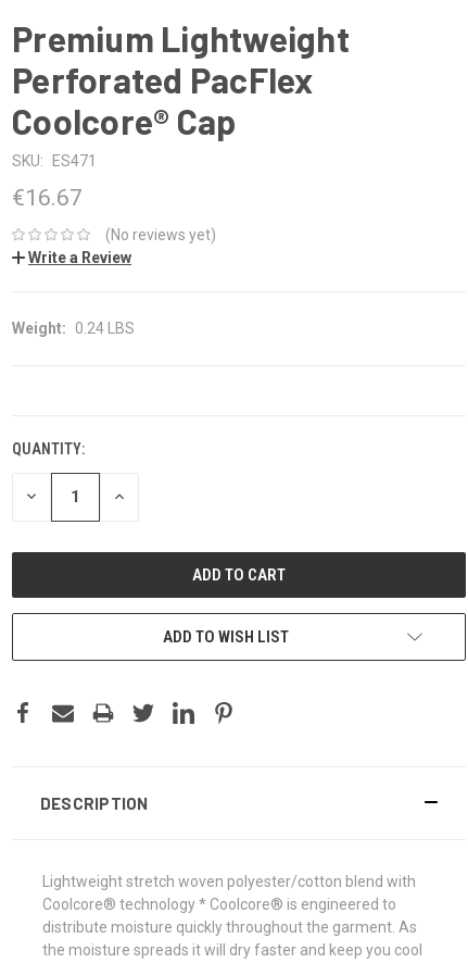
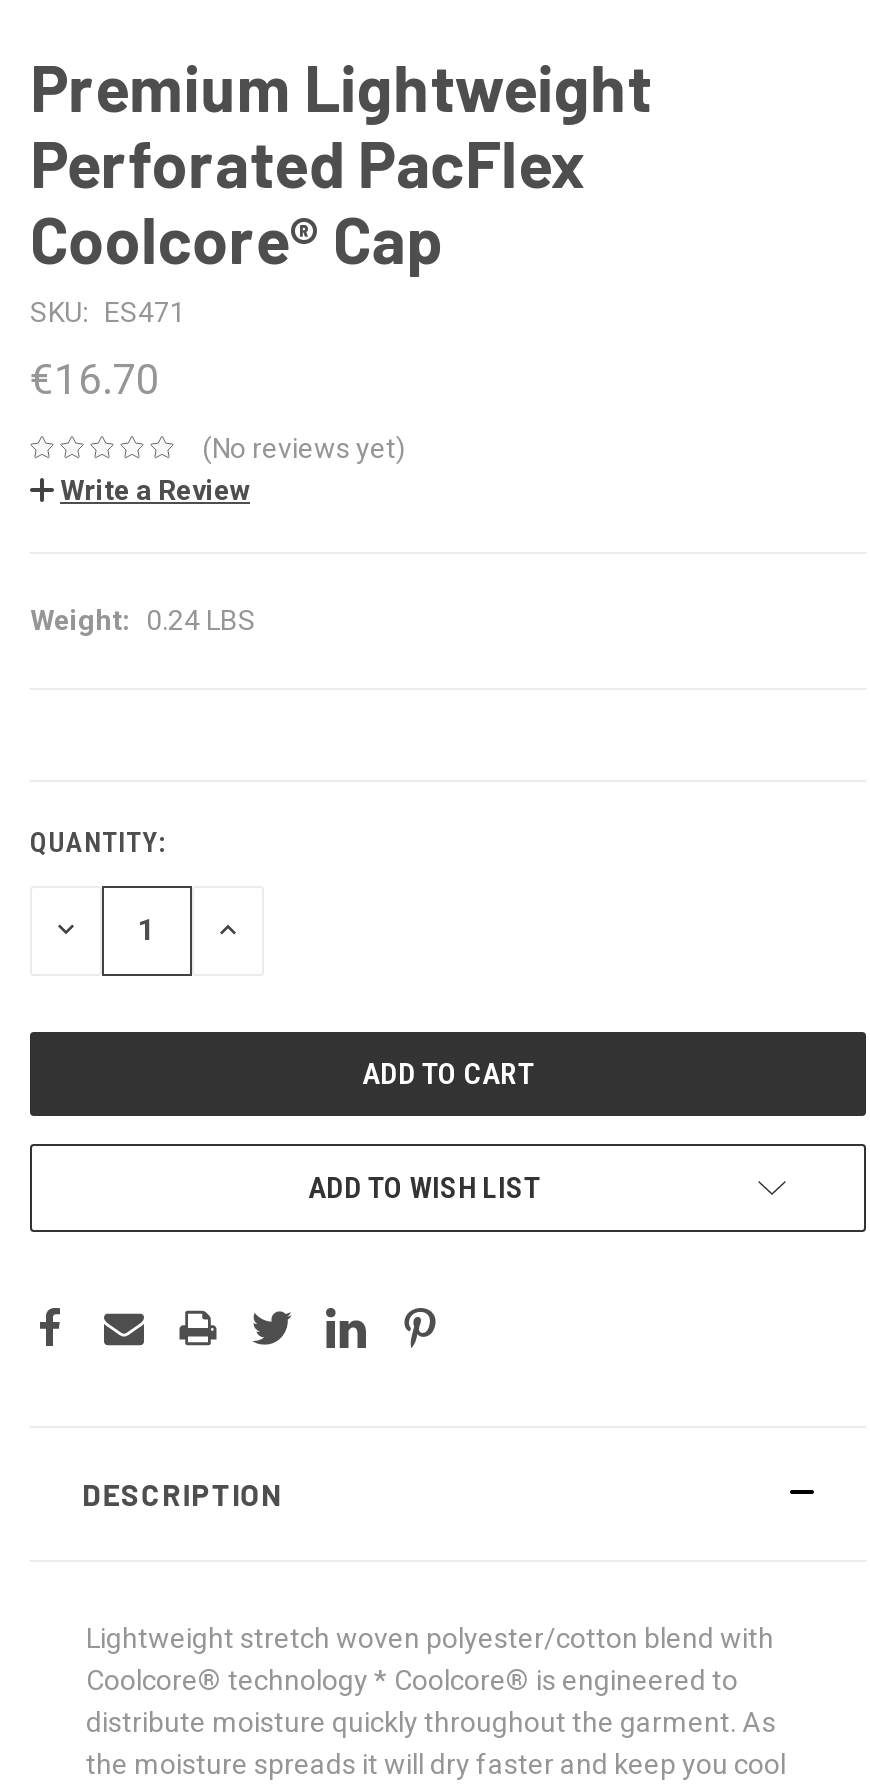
- €16.67
+ €16.70
